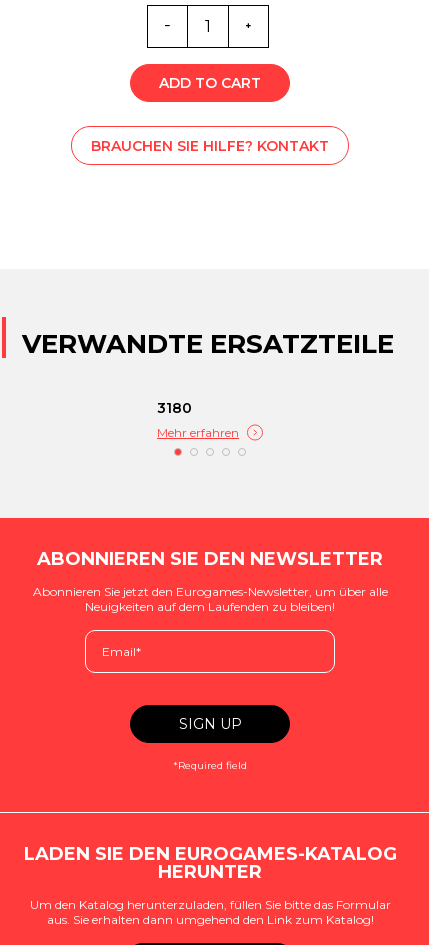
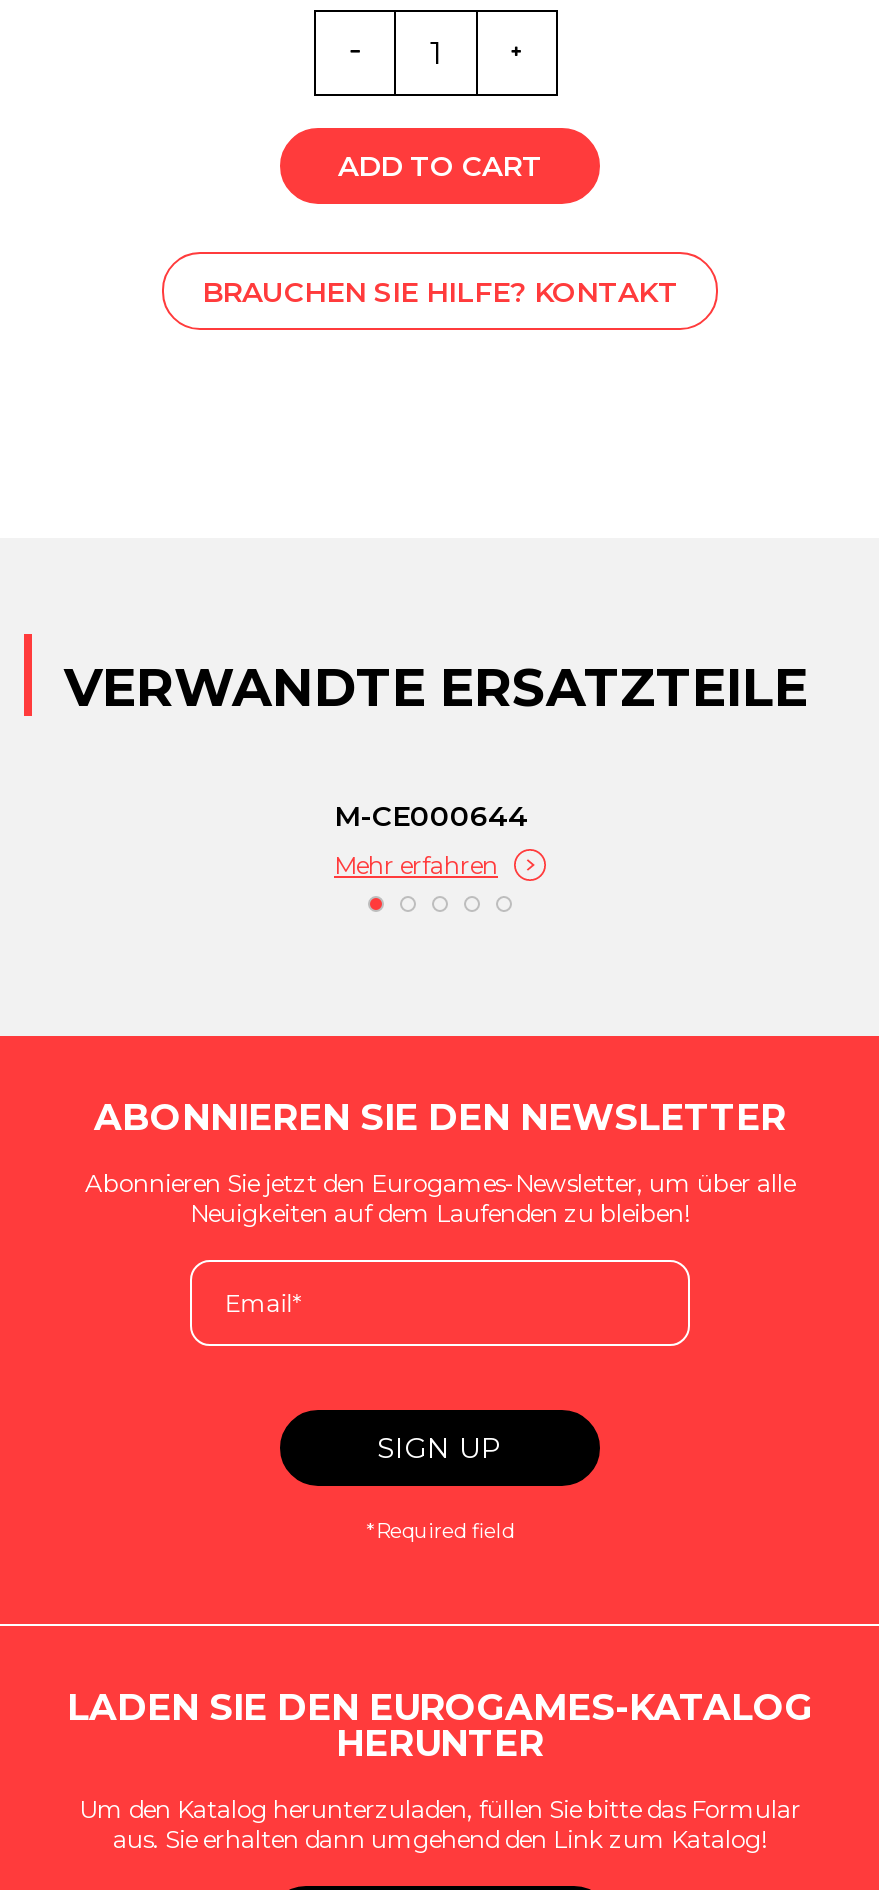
- 3180
+ M-CE000644
